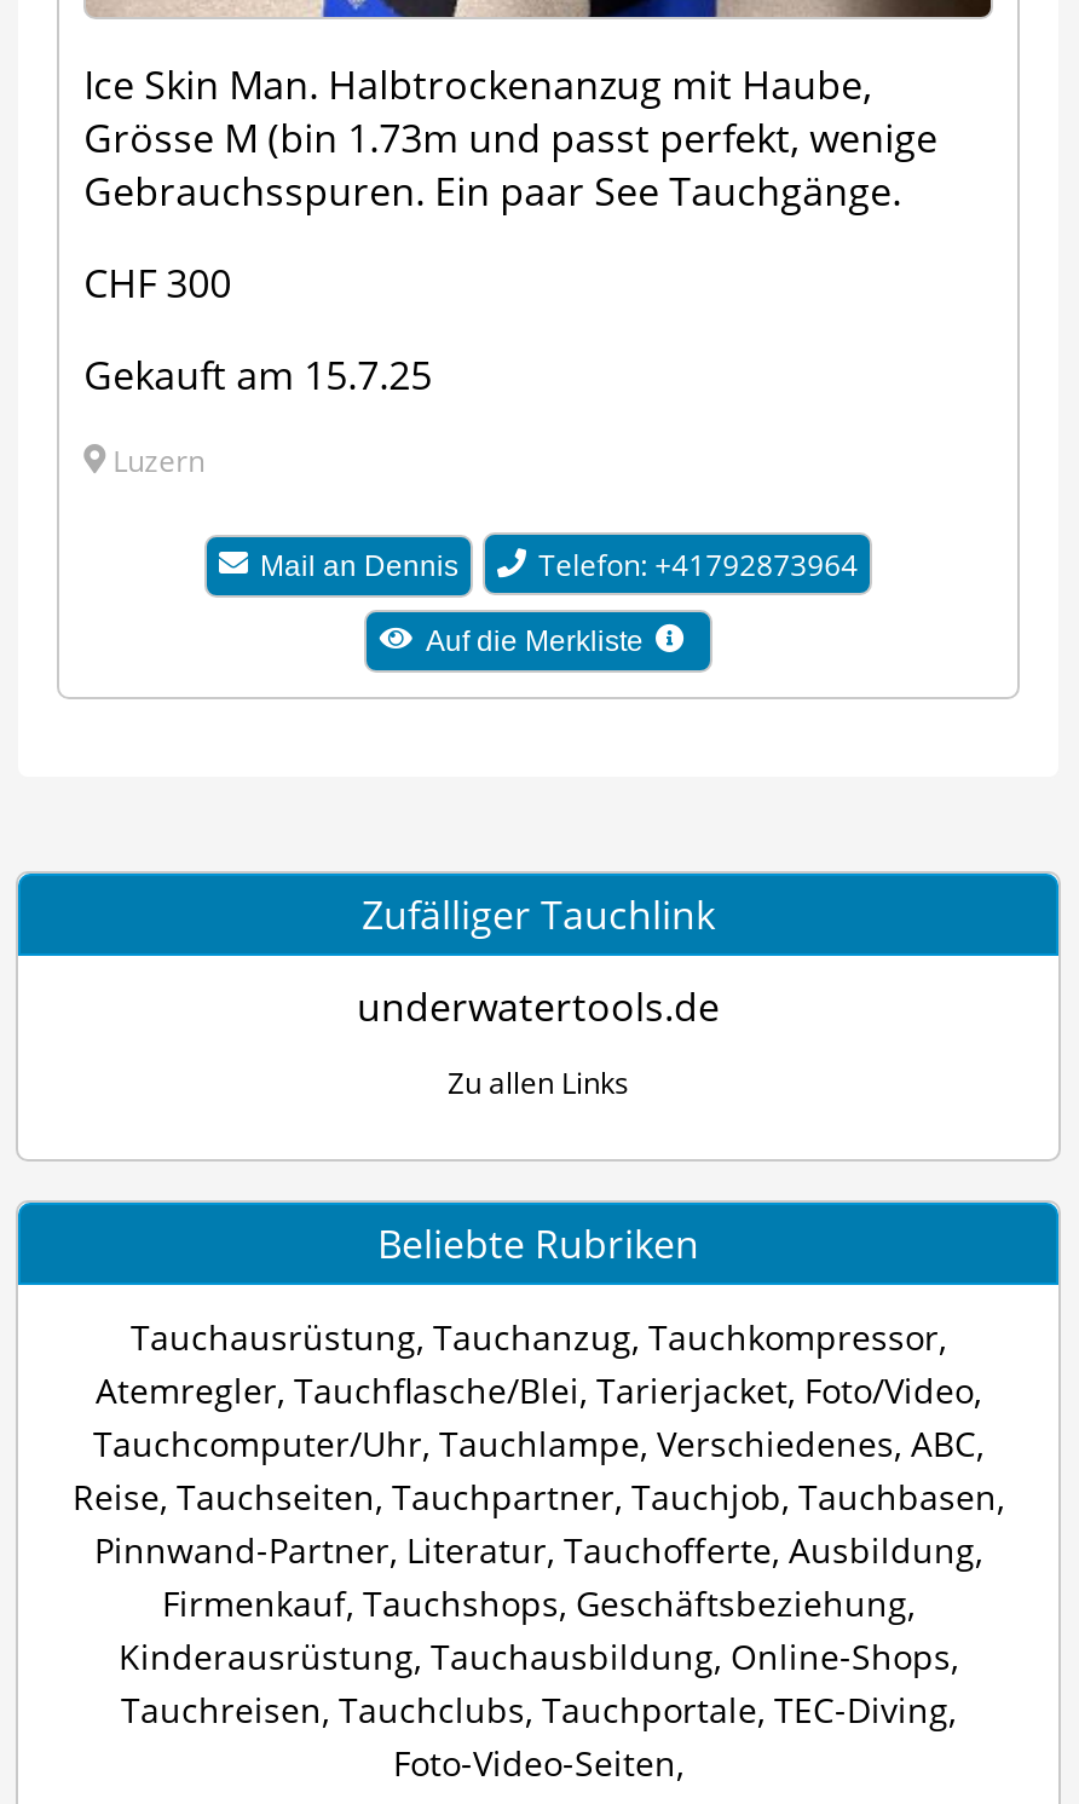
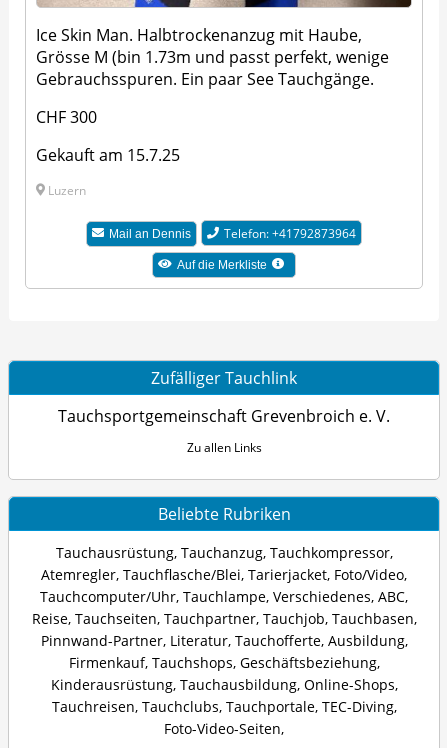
- underwatertools.de
+ Tauchsportgemeinschaft Grevenbroich e. V.
